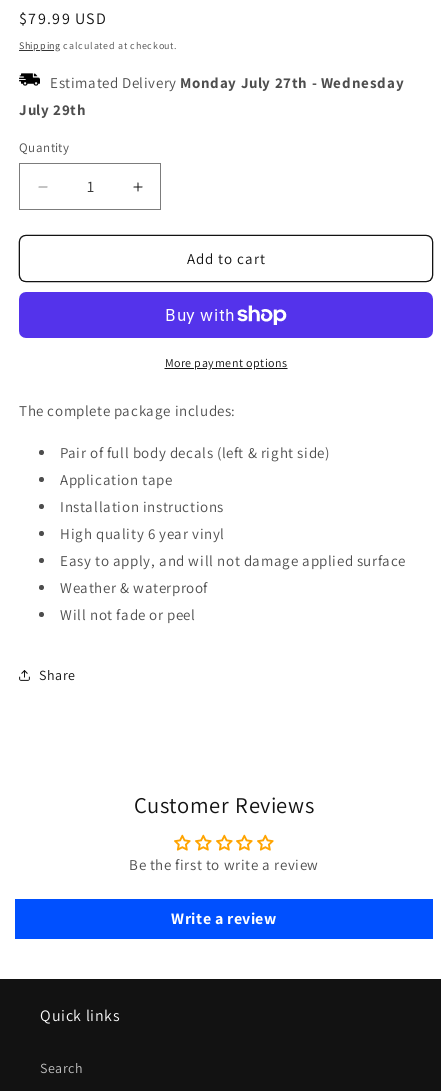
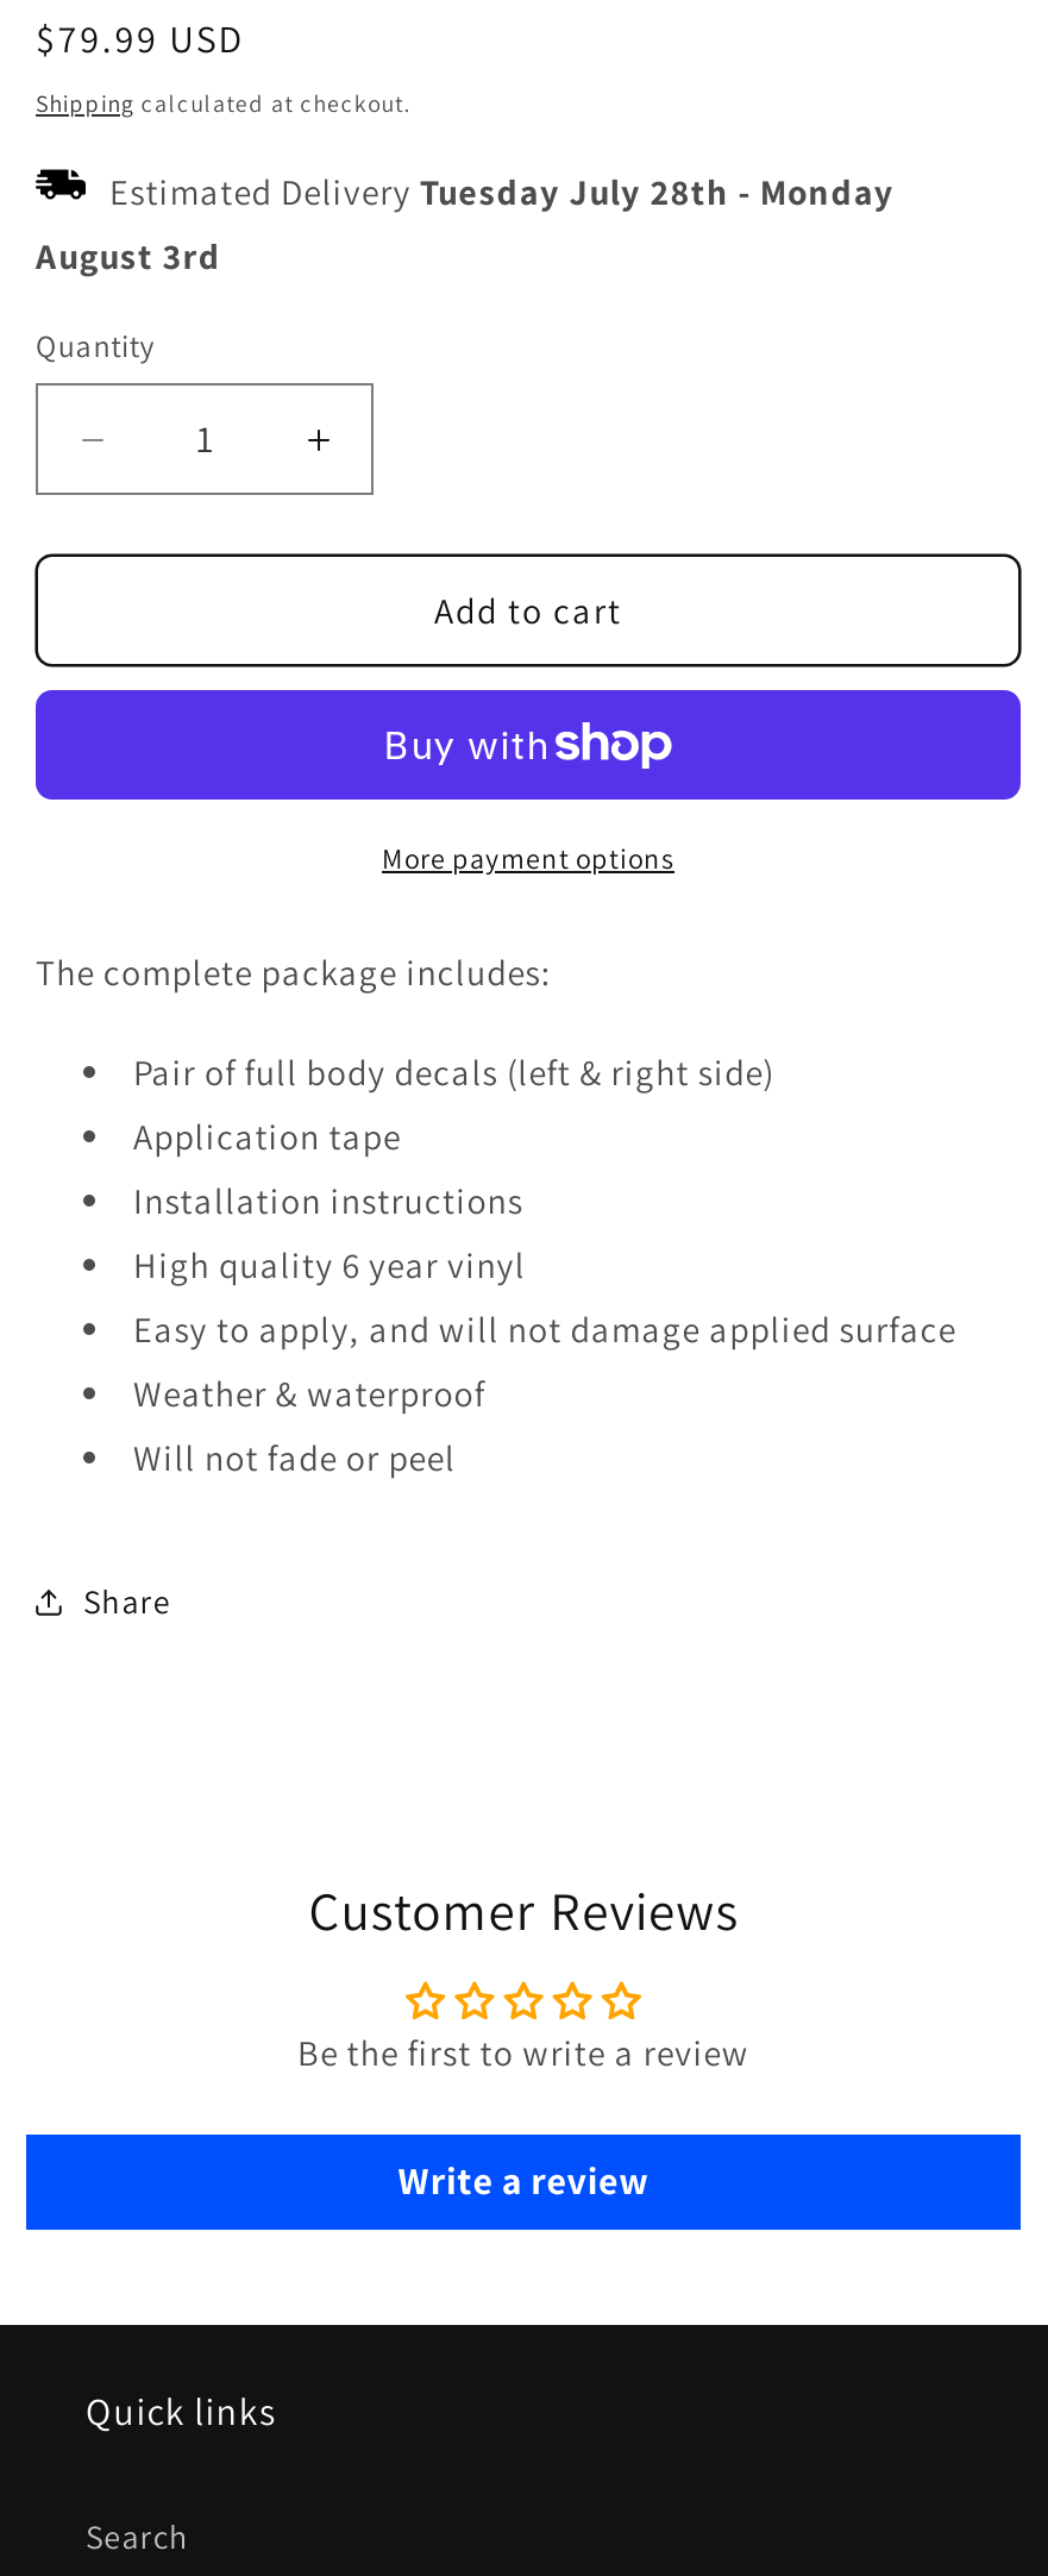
- Estimated Delivery Monday July 27th - Wednesday
- July 29th
+ Estimated Delivery Tuesday July 28th - Monday
+ August 3rd
